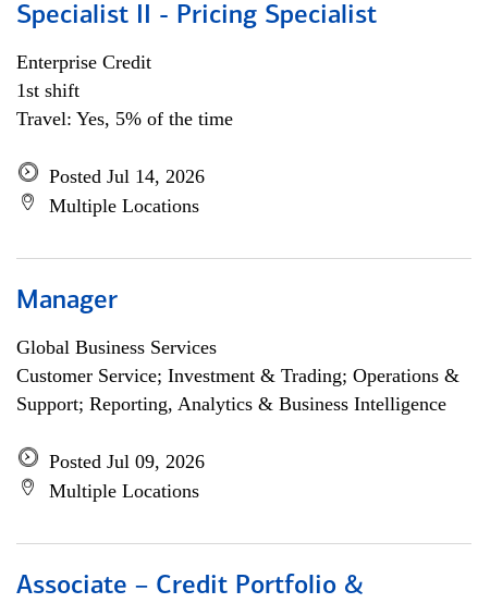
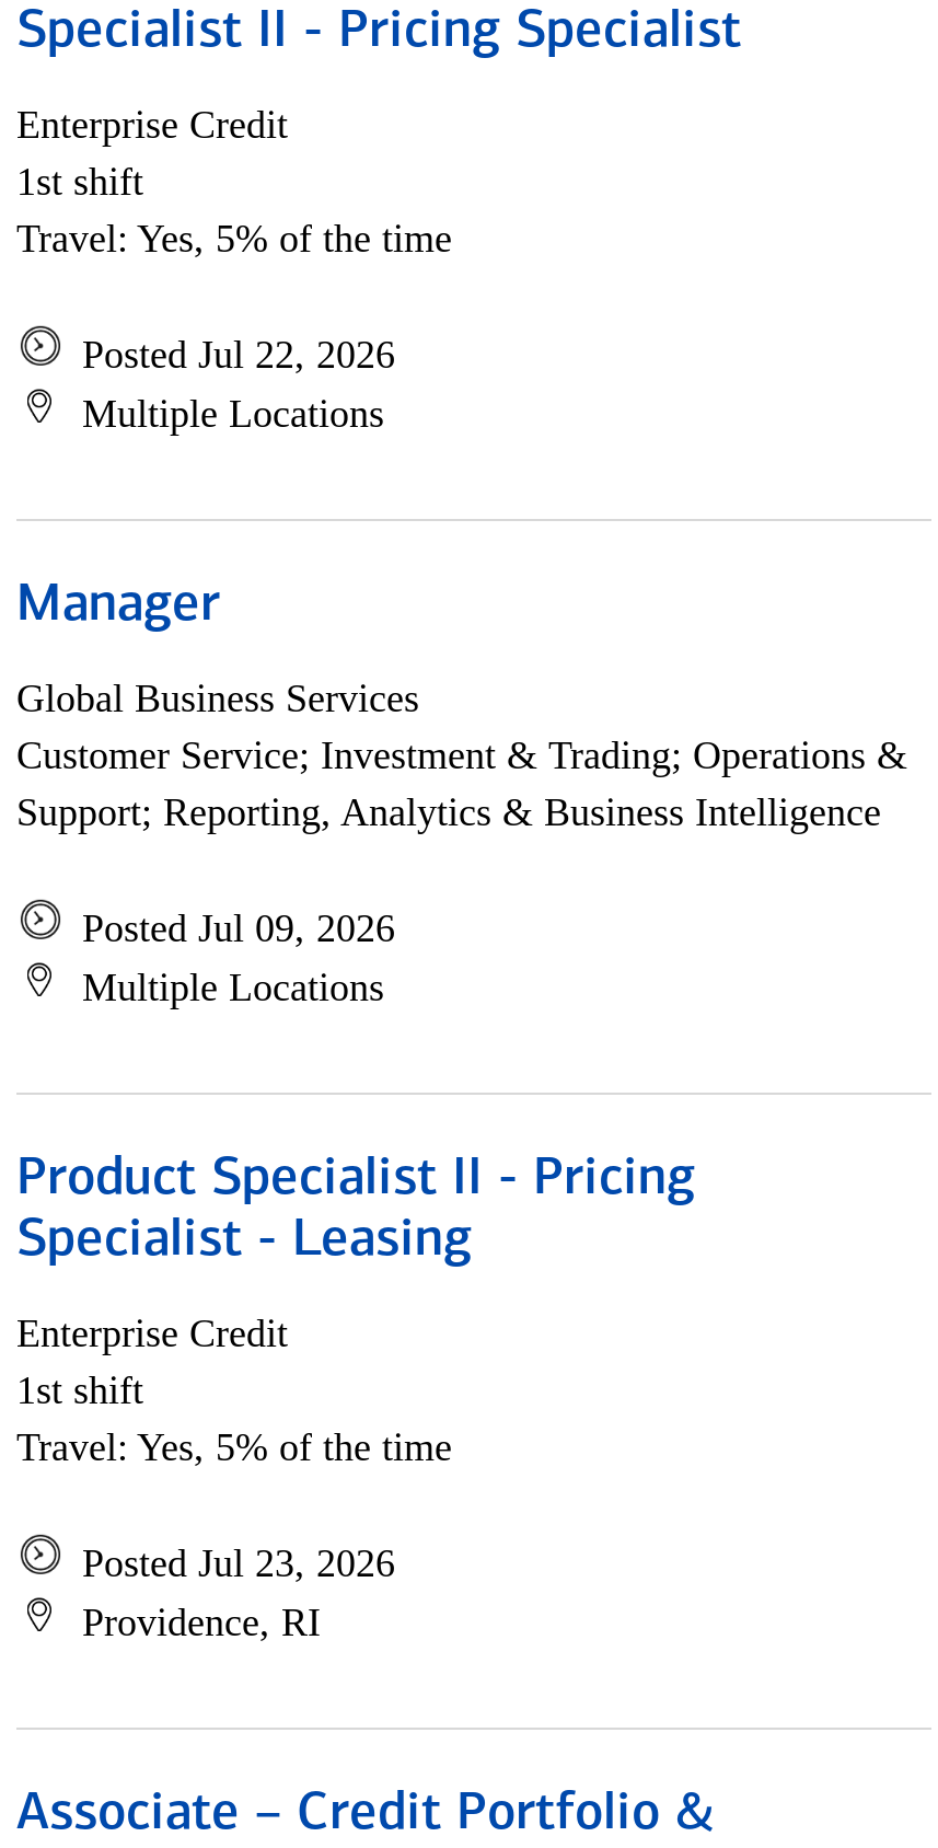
- Posted Jul 14, 2026
+ Posted Jul 22, 2026

+ Product Specialist II - Pricing
+ Specialist - Leasing
+ Enterprise Credit
+ 1st shift
+ Travel: Yes, 5% of the time
+ Posted Jul 23, 2026
+ Providence, RI
